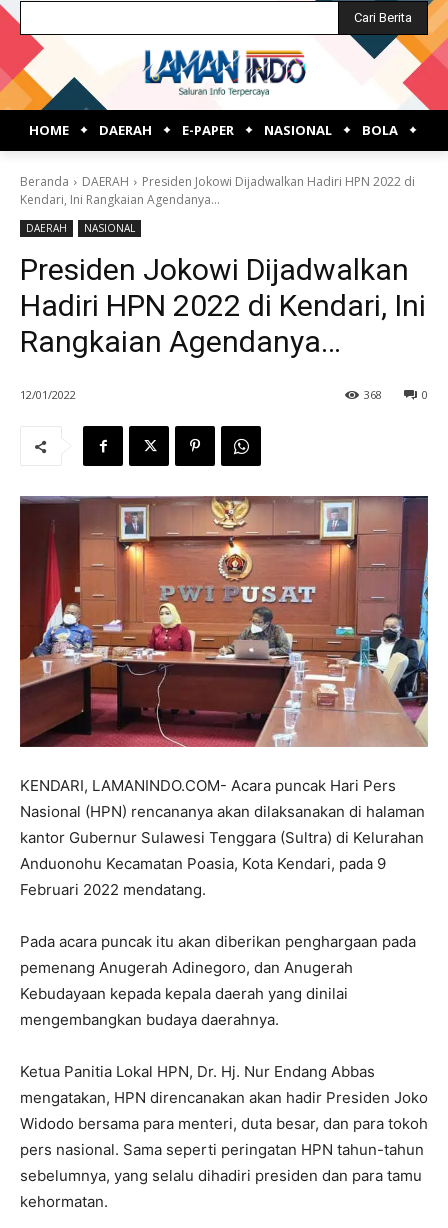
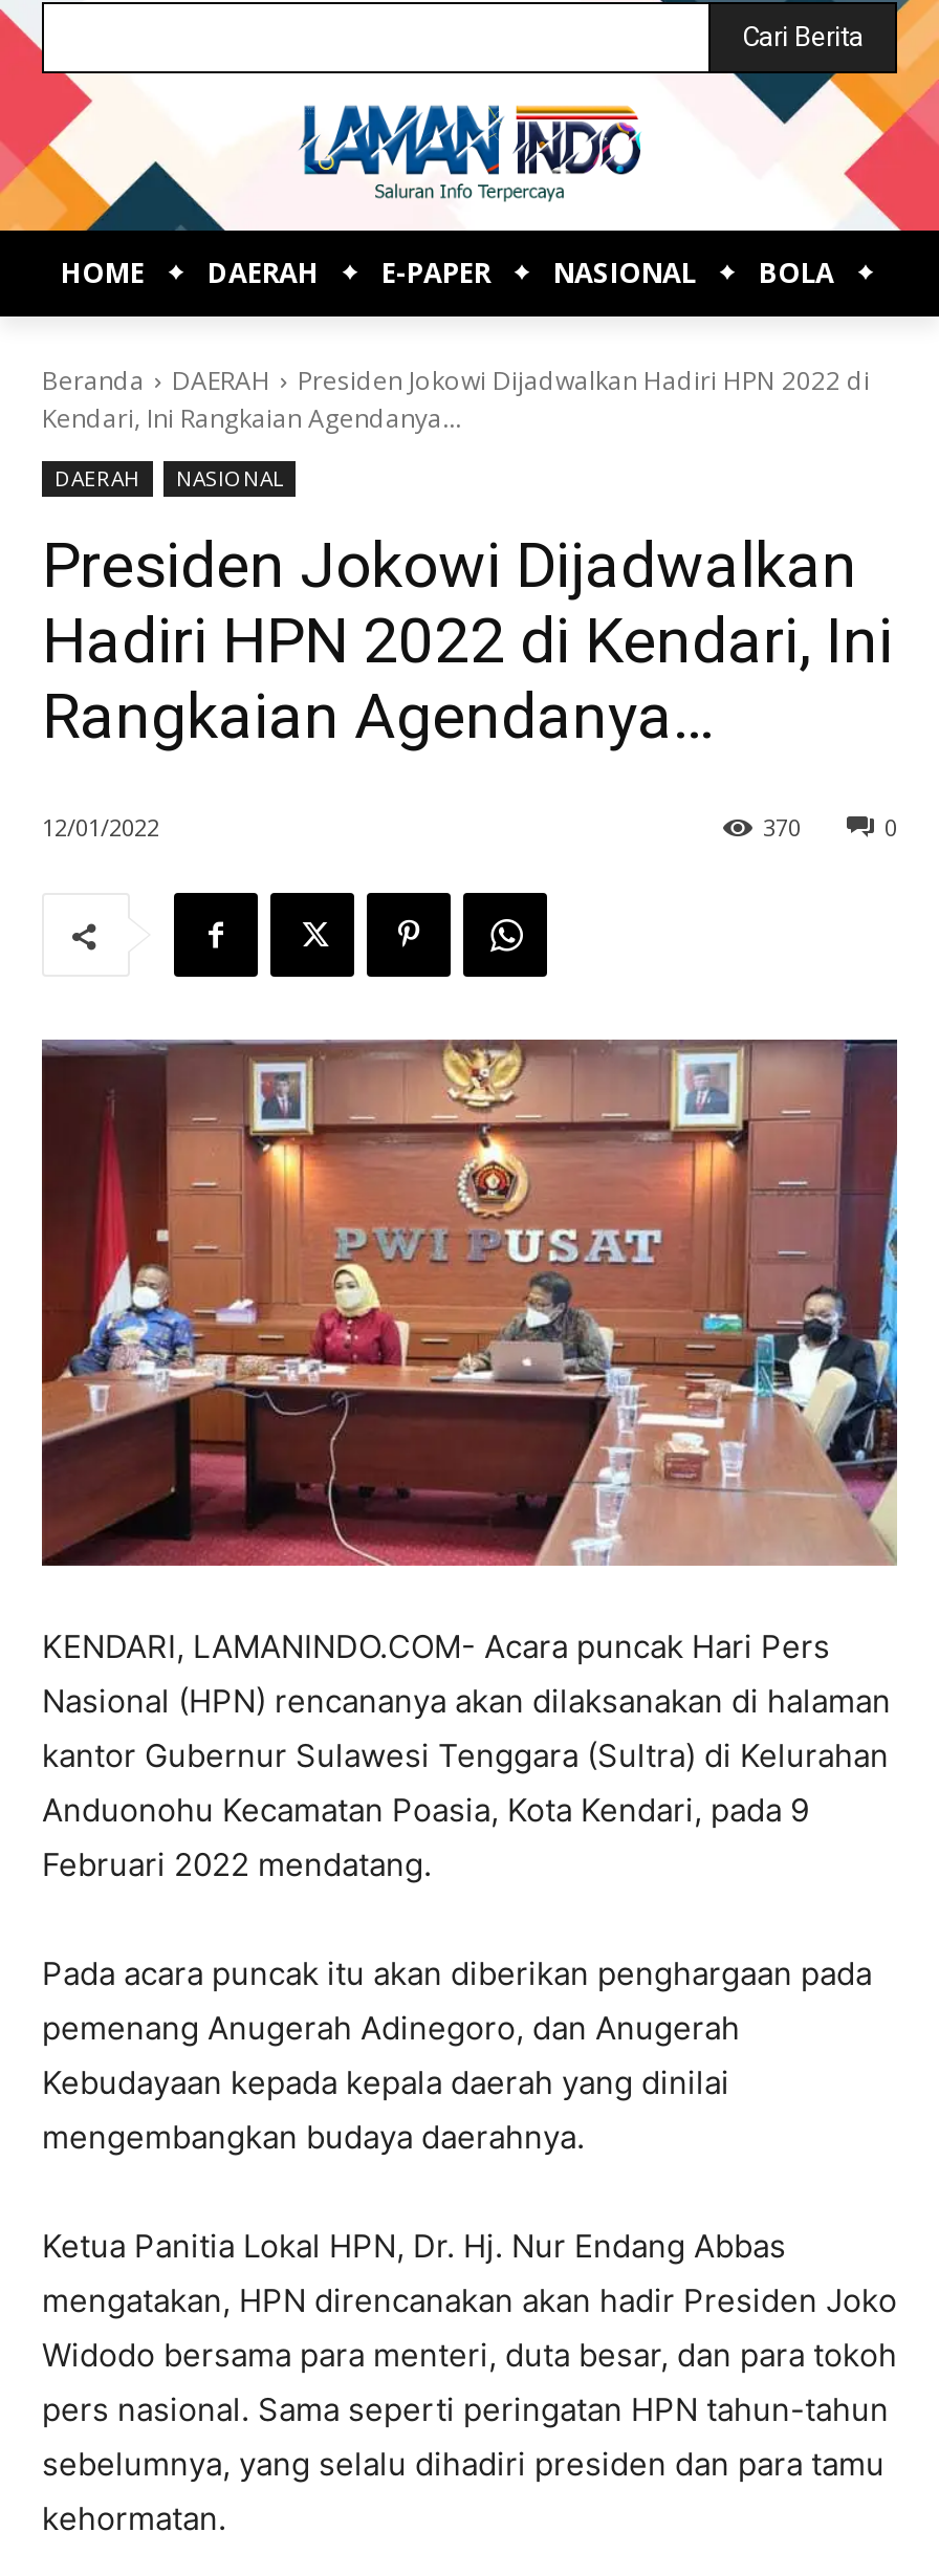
- 368
+ 370
